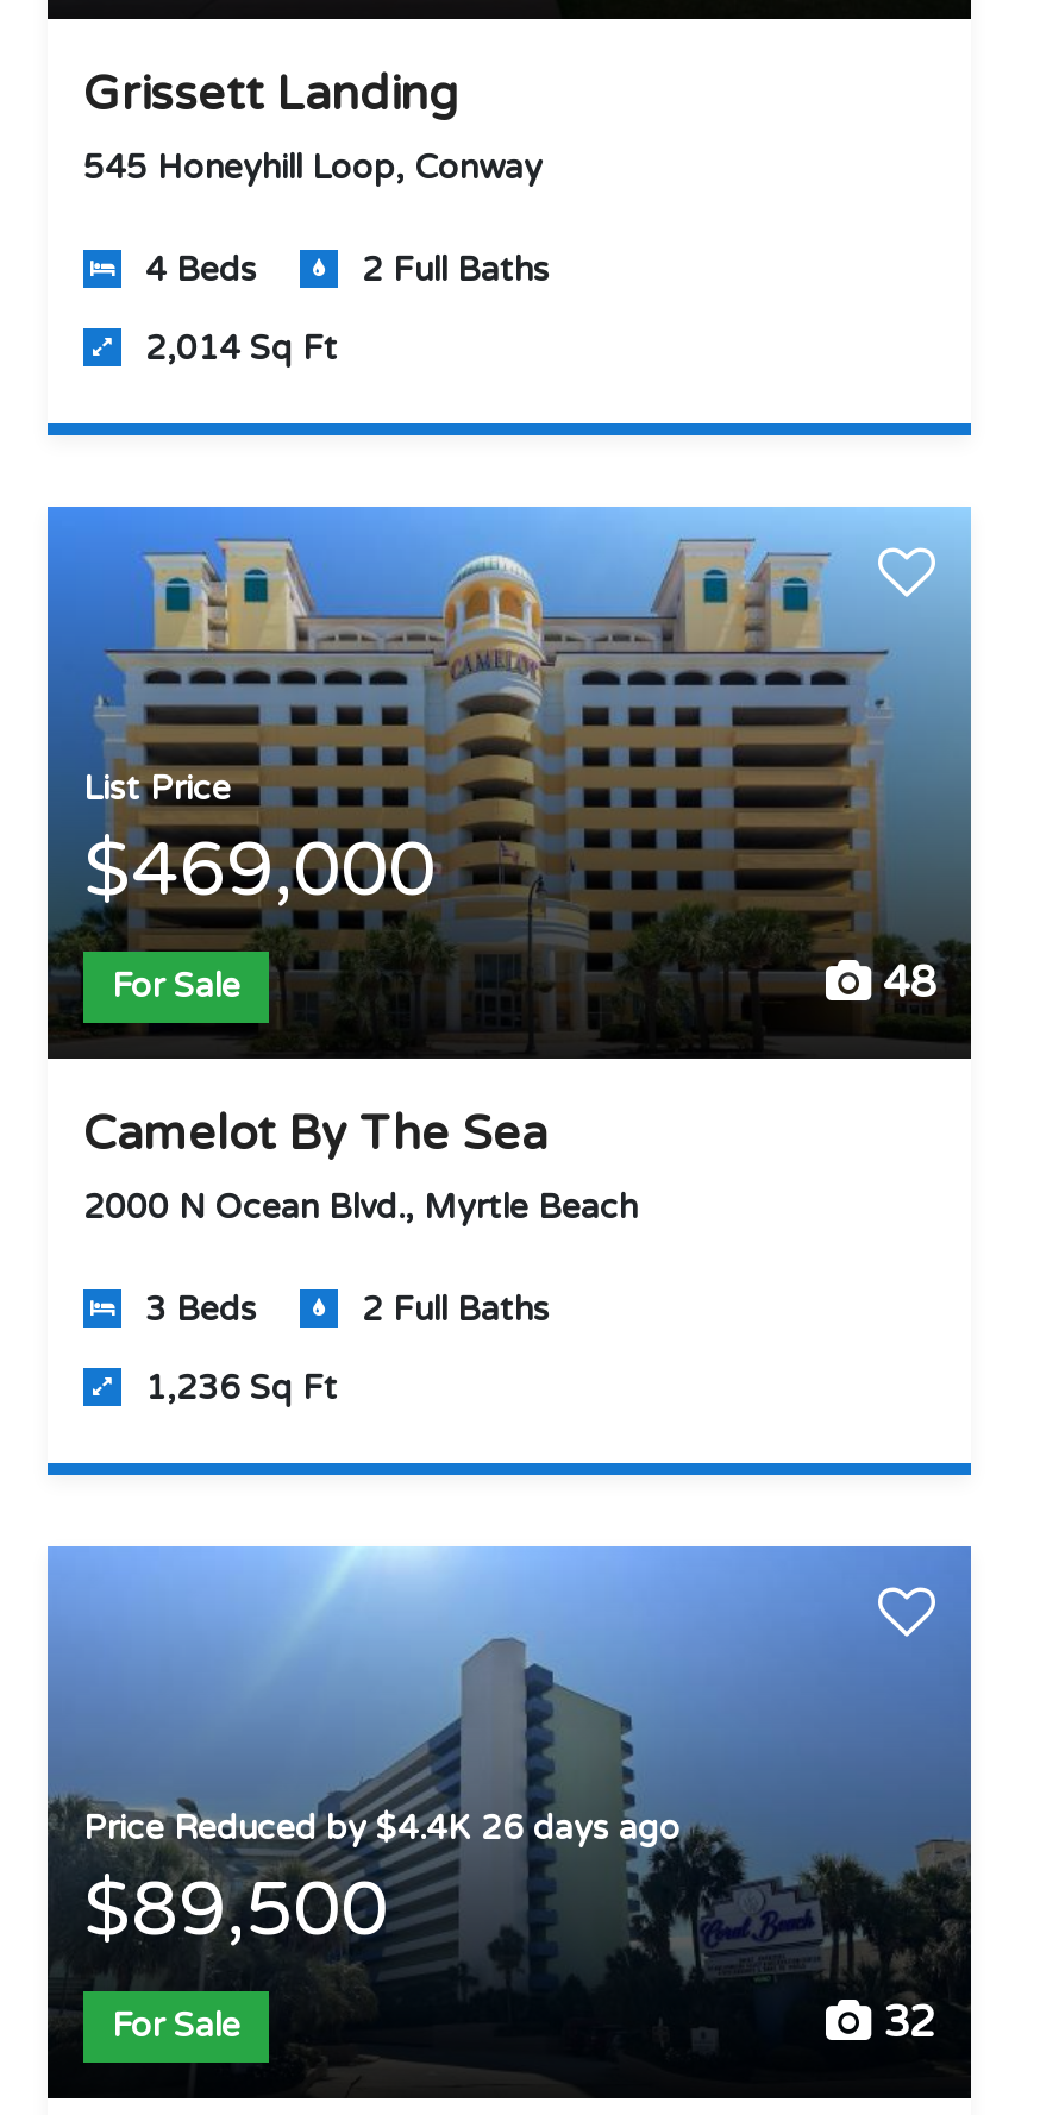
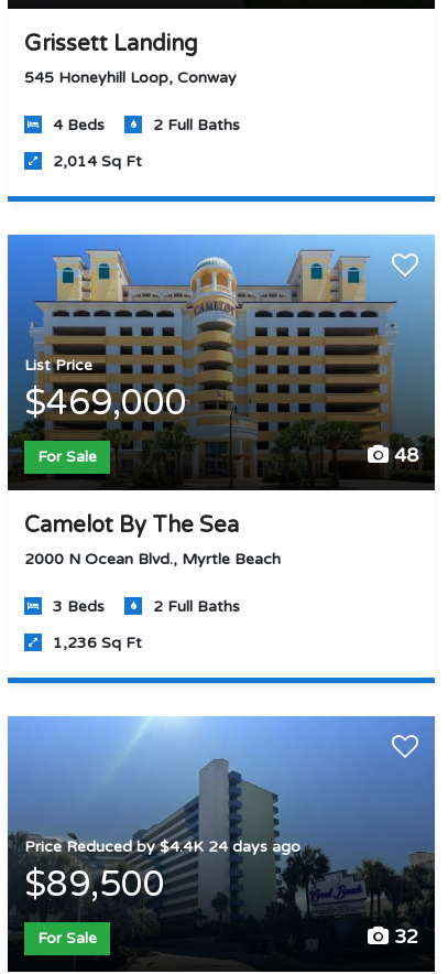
- Price Reduced by $4.4K 26 days ago
+ Price Reduced by $4.4K 24 days ago
